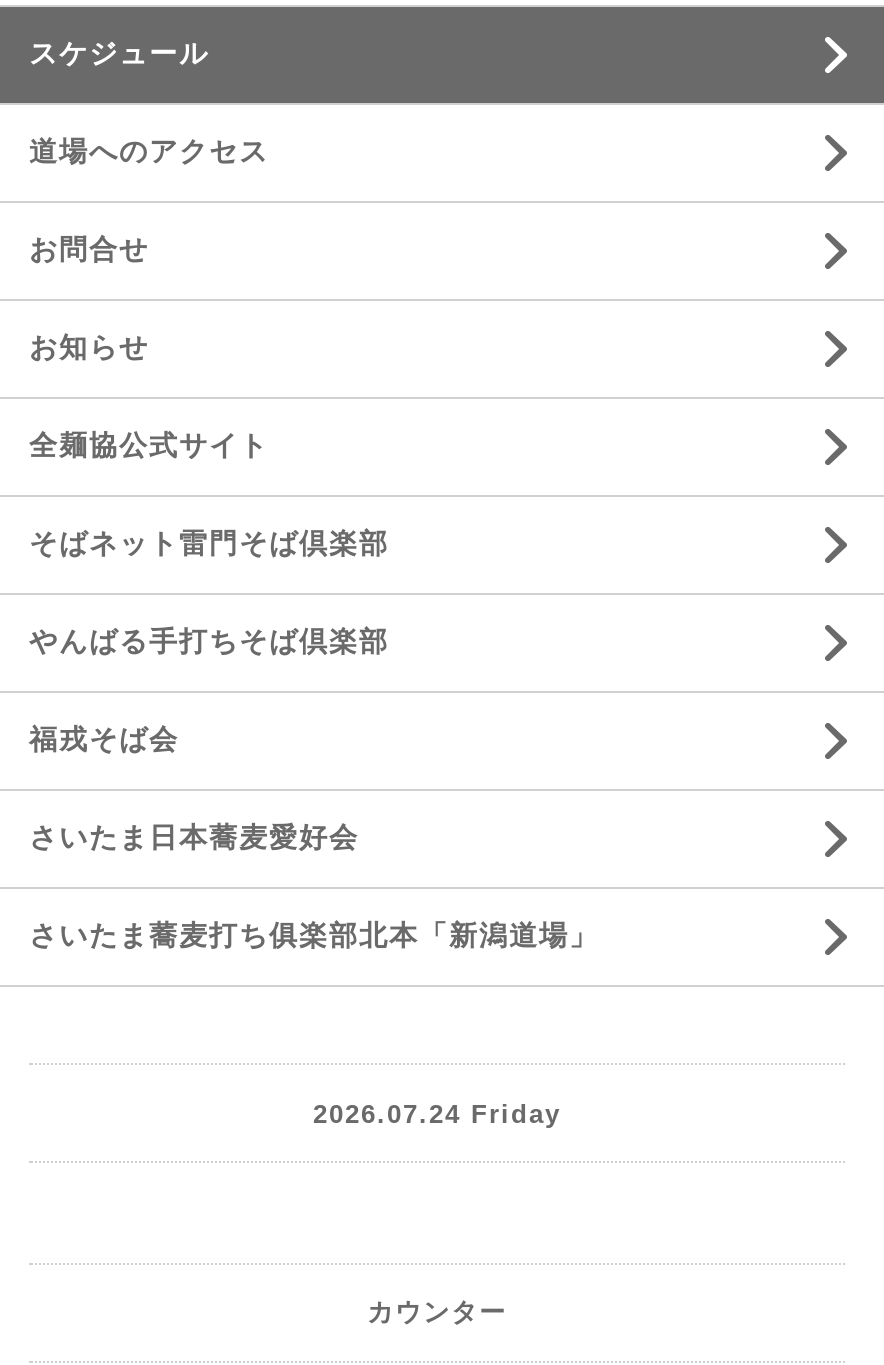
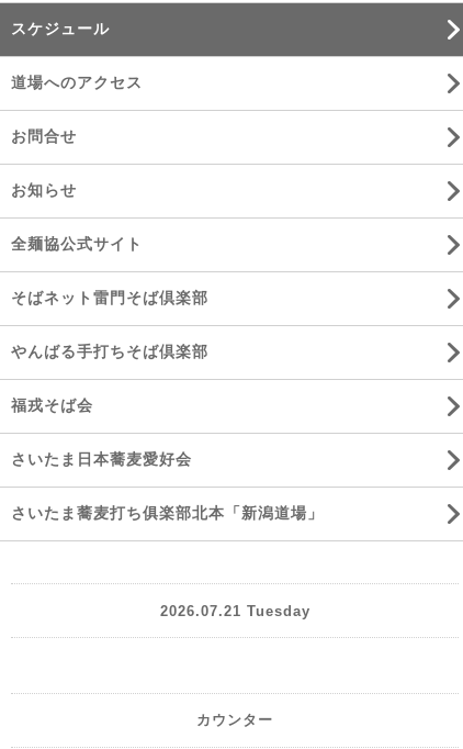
- 2026.07.24 Friday
+ 2026.07.21 Tuesday
